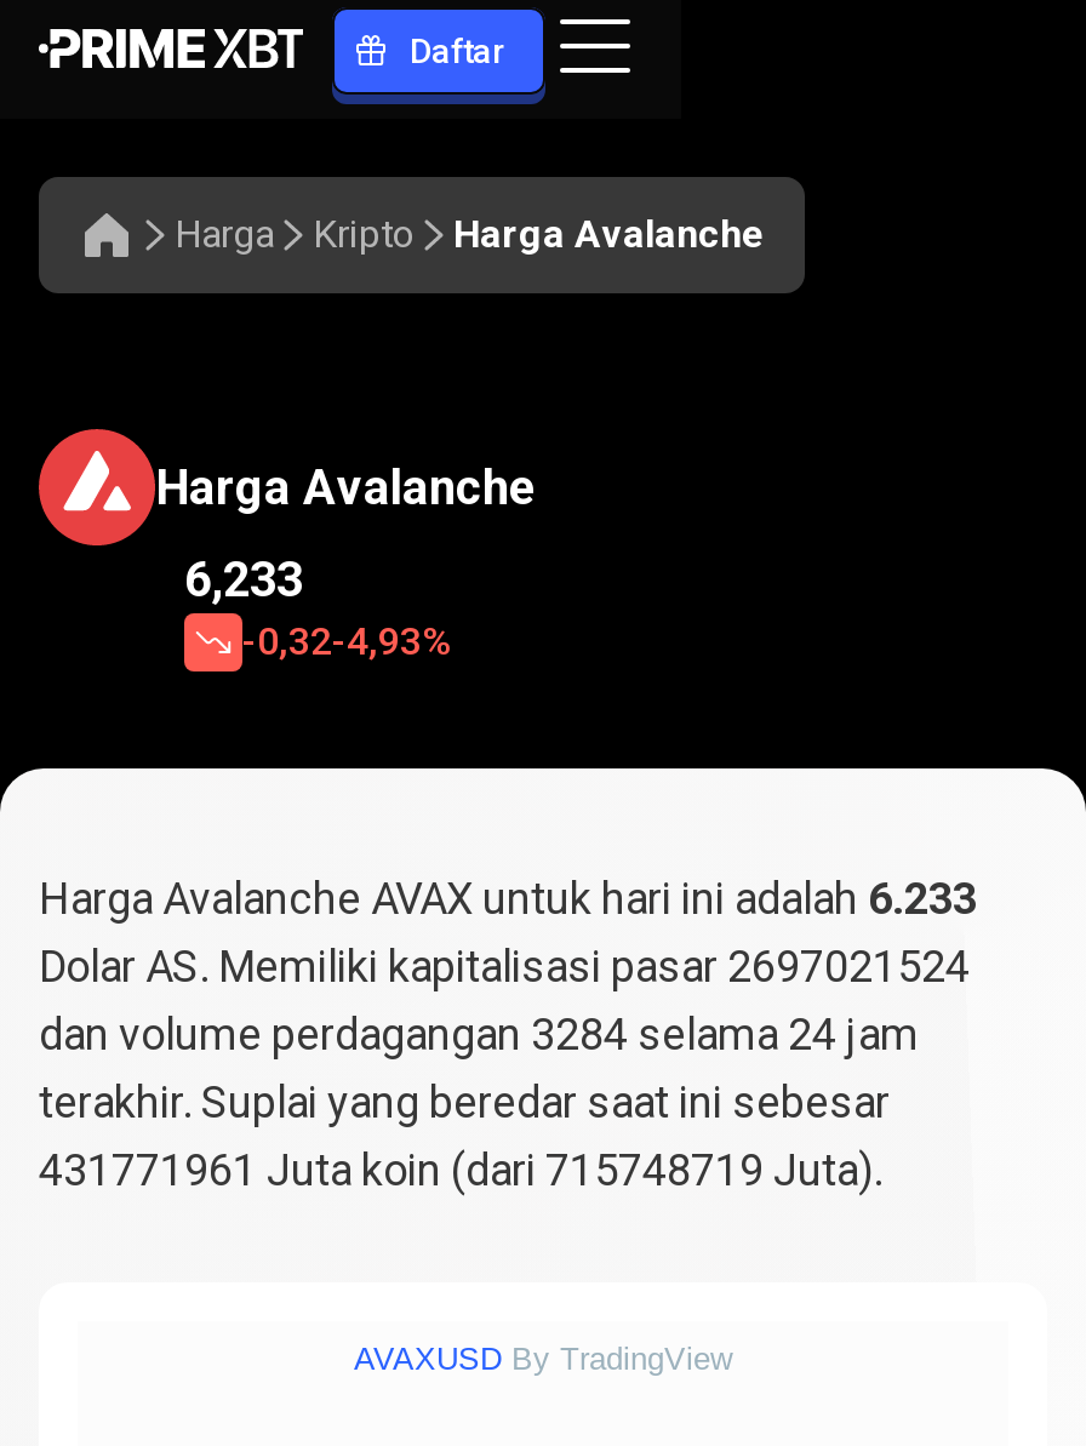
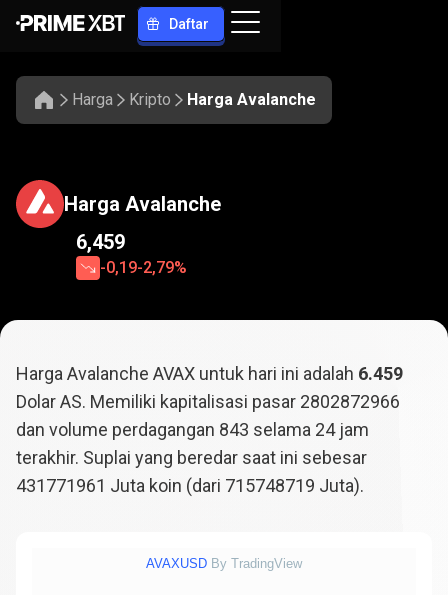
- 6,233
+ 6,459

- -0,32-4,93%
+ -0,19-2,79%

- Harga Avalanche AVAX untuk hari ini adalah 6.233
+ Harga Avalanche AVAX untuk hari ini adalah 6.459

- Dolar AS. Memiliki kapitalisasi pasar 2697021524
+ Dolar AS. Memiliki kapitalisasi pasar 2802872966

- dan volume perdagangan 3284 selama 24 jam
+ dan volume perdagangan 843 selama 24 jam
